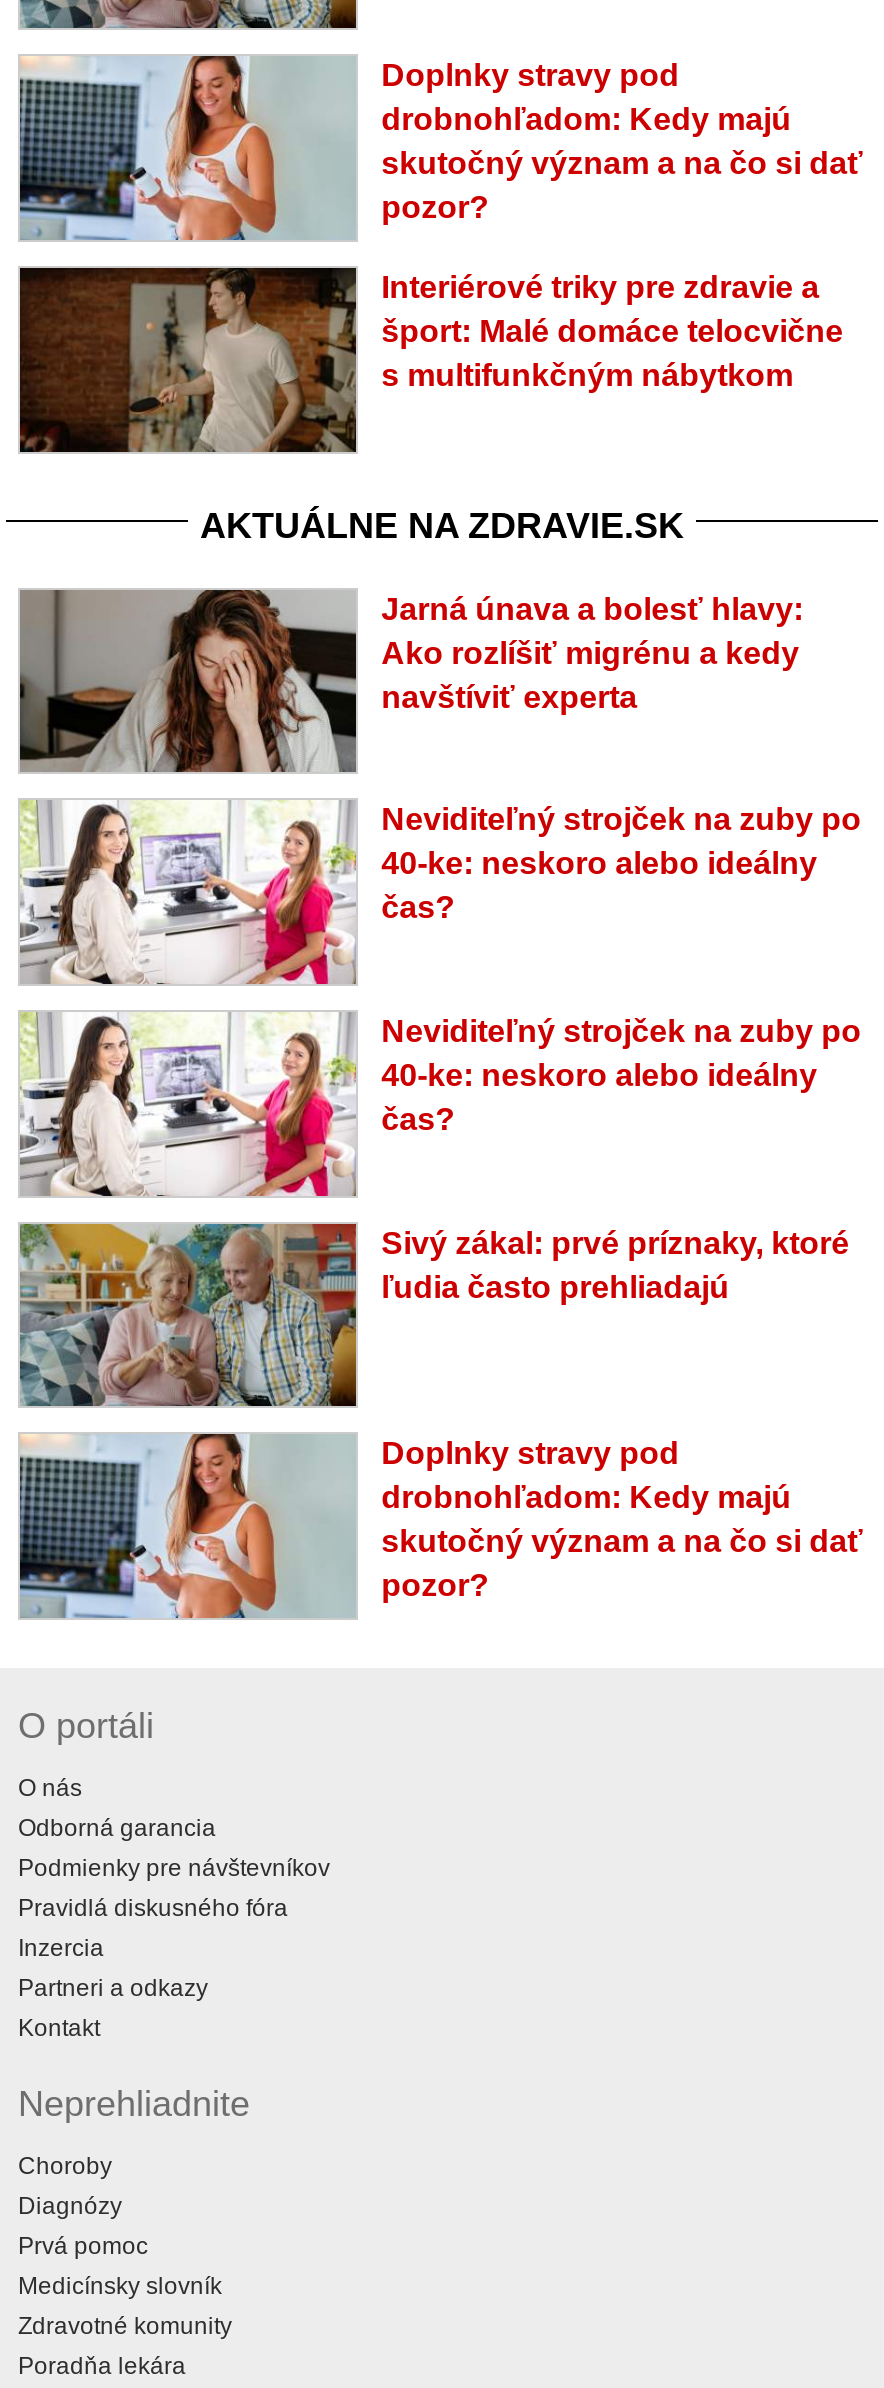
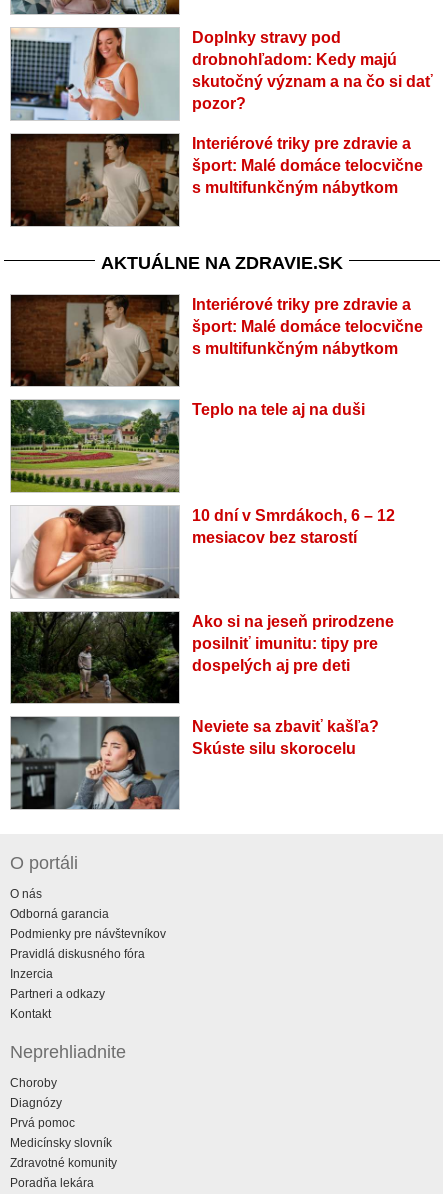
- [image]
- Jarná únava a bolesť hlavy:
- Ako rozlíšiť migrénu a kedy
- navštíviť experta
+ [image]
+ Interiérové triky pre zdravie a
+ šport: Malé domáce telocvične
+ s multifunkčným nábytkom

- [image]
- Neviditeľný strojček na zuby po
- 40-ke: neskoro alebo ideálny
- čas?
+ [image]
+ Teplo na tele aj na duši

- [image]
- Neviditeľný strojček na zuby po
- 40-ke: neskoro alebo ideálny
- čas?
+ [image]
+ 10 dní v Smrdákoch, 6 – 12
+ mesiacov bez starostí

- [image]
- Sivý zákal: prvé príznaky, ktoré
- ľudia často prehliadajú
+ [image]
+ Ako si na jeseň prirodzene
+ posilniť imunitu: tipy pre
+ dospelých aj pre deti

- [image]
- Doplnky stravy pod
- drobnohľadom: Kedy majú
- skutočný význam a na čo si dať
- pozor?
+ [image]
+ Neviete sa zbaviť kašľa?
+ Skúste silu skorocelu
